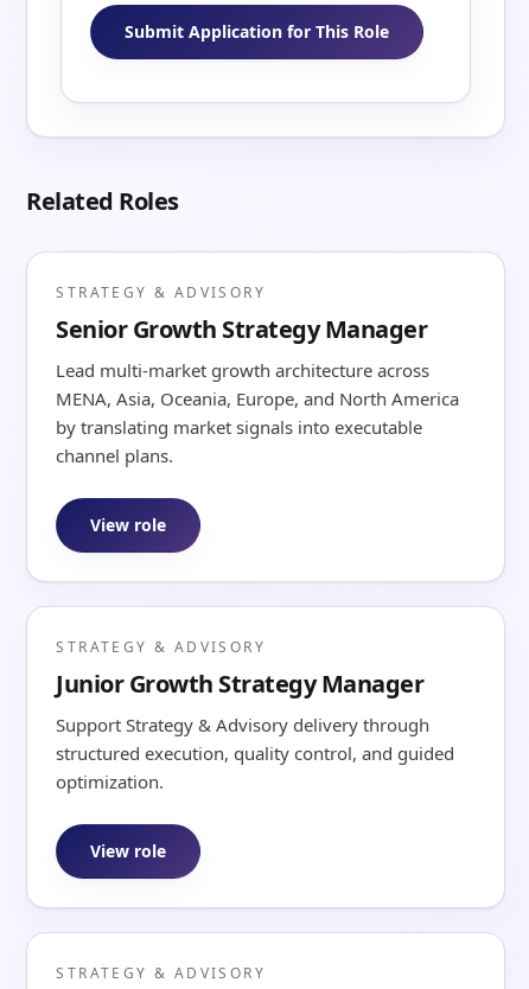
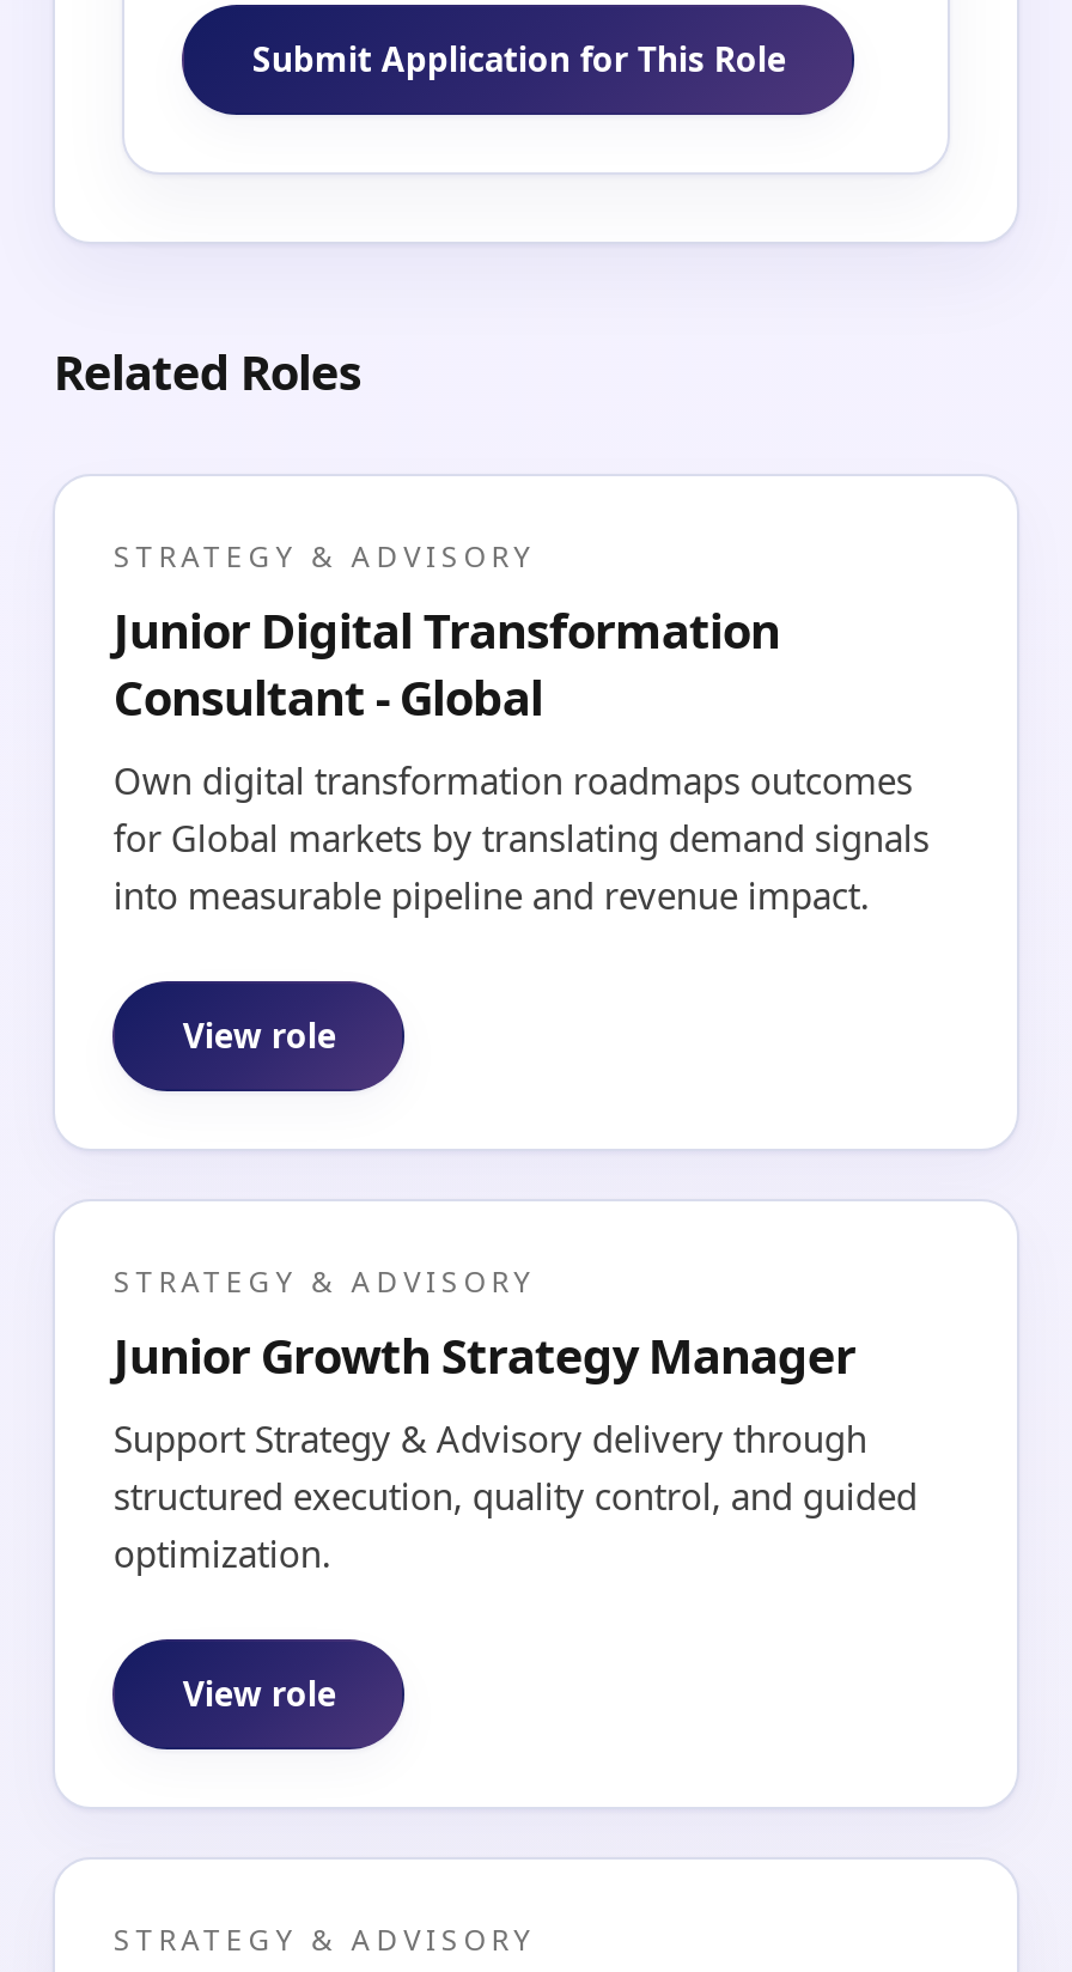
- Senior Growth Strategy Manager
- Lead multi-market growth architecture across
- MENA, Asia, Oceania, Europe, and North America
- by translating market signals into executable
- channel plans.
+ Junior Digital Transformation
+ Consultant - Global
+ Own digital transformation roadmaps outcomes
+ for Global markets by translating demand signals
+ into measurable pipeline and revenue impact.
